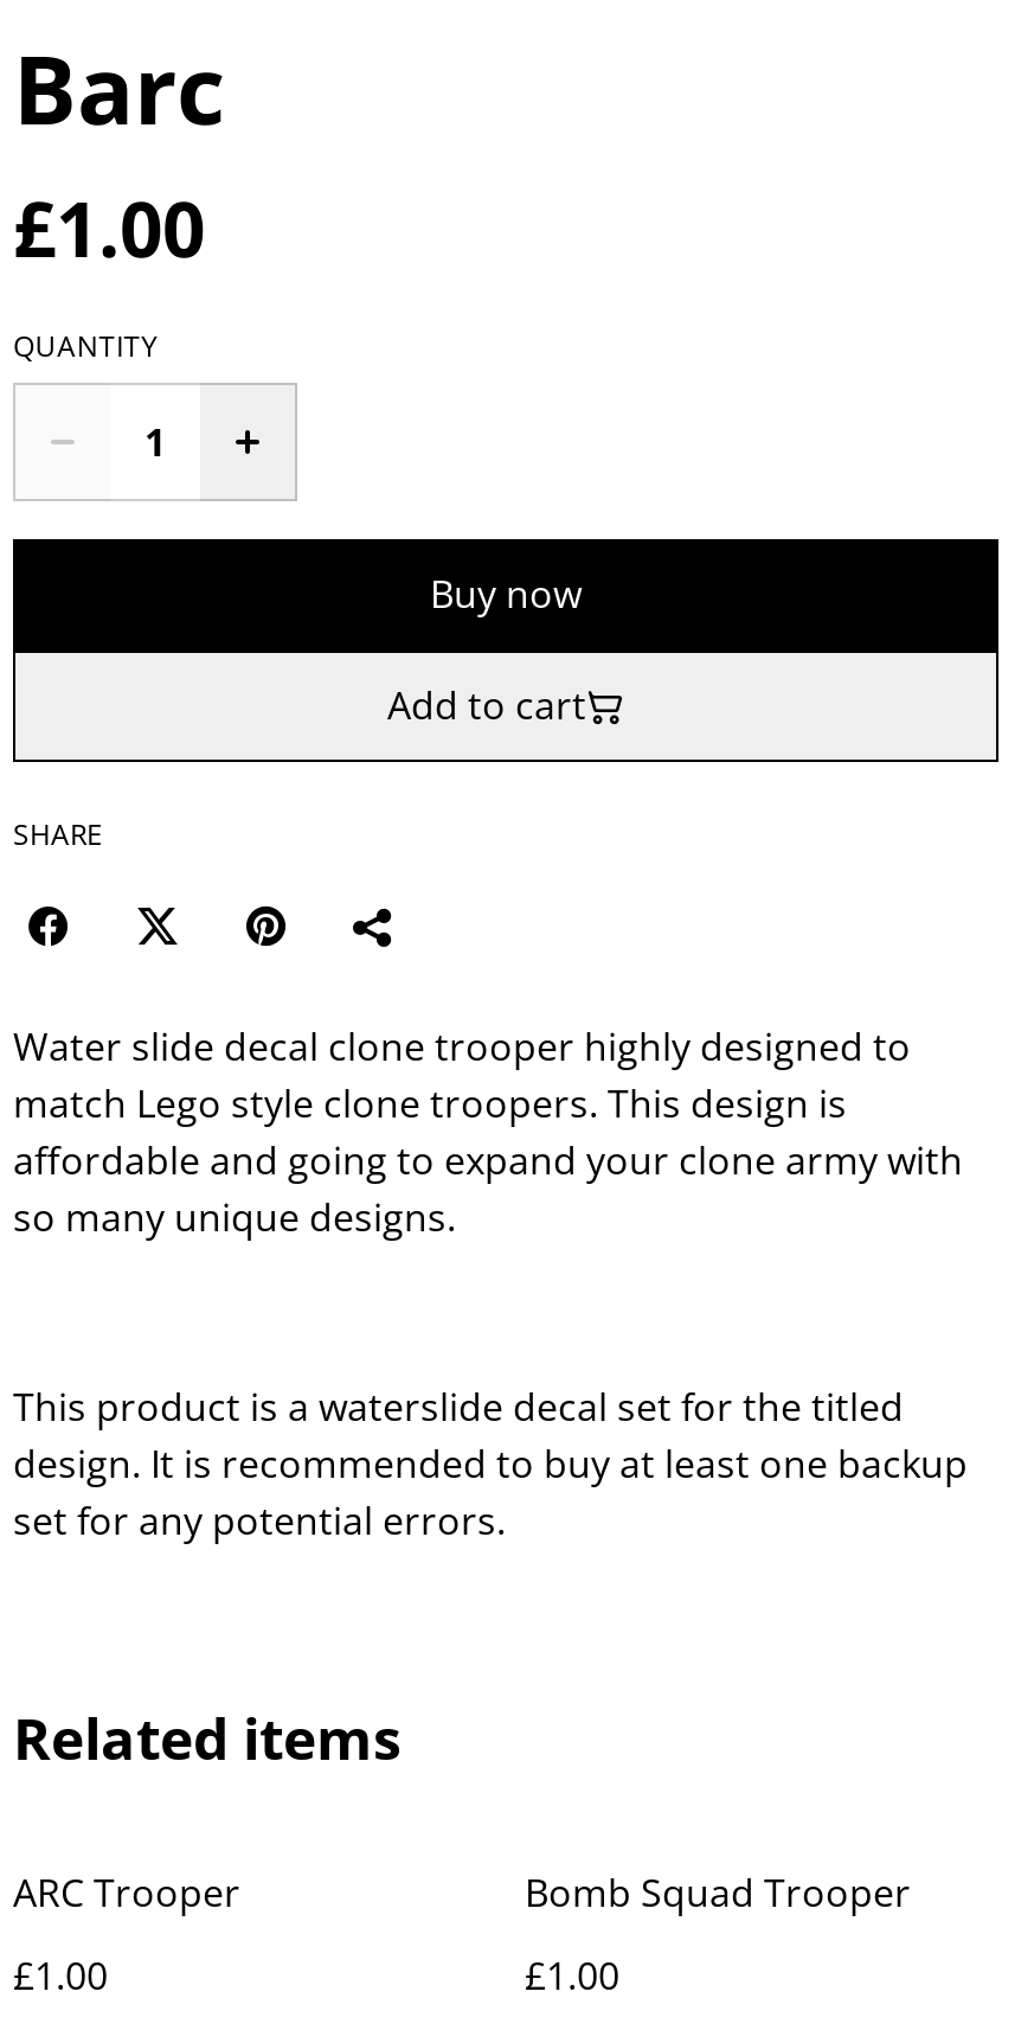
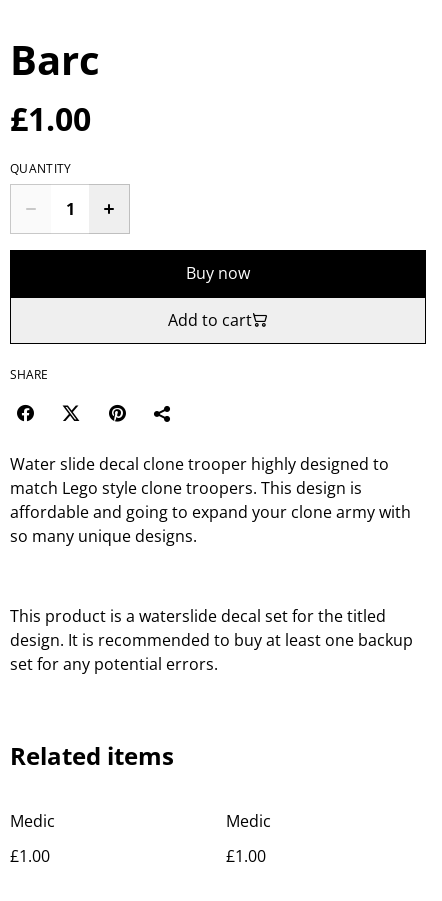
- ARC Trooper
+ Medic

- Bomb Squad Trooper
+ Medic
